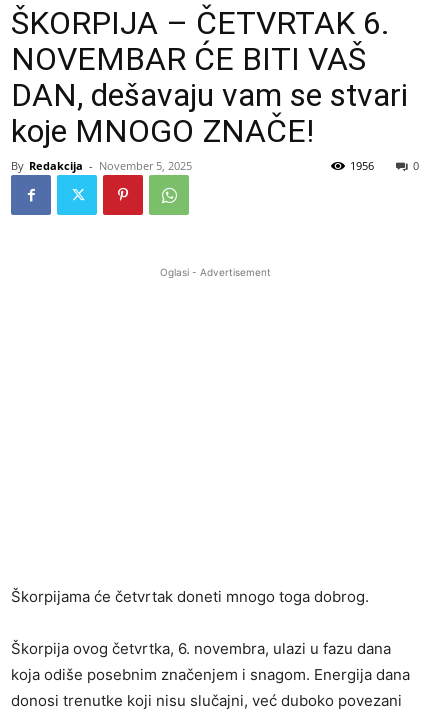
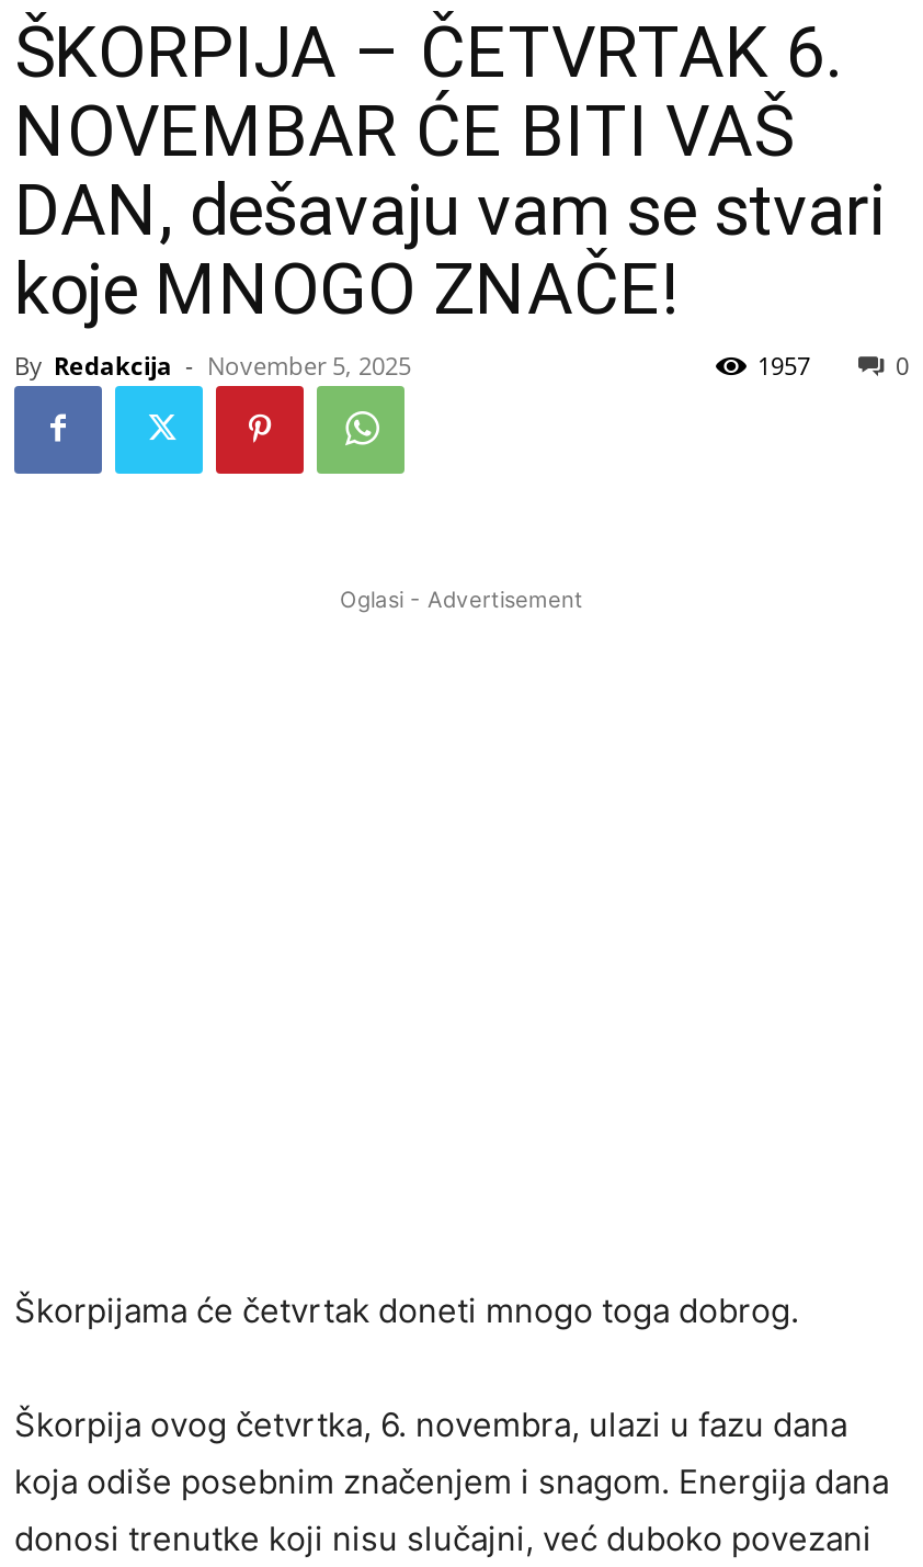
- 1956
+ 1957
